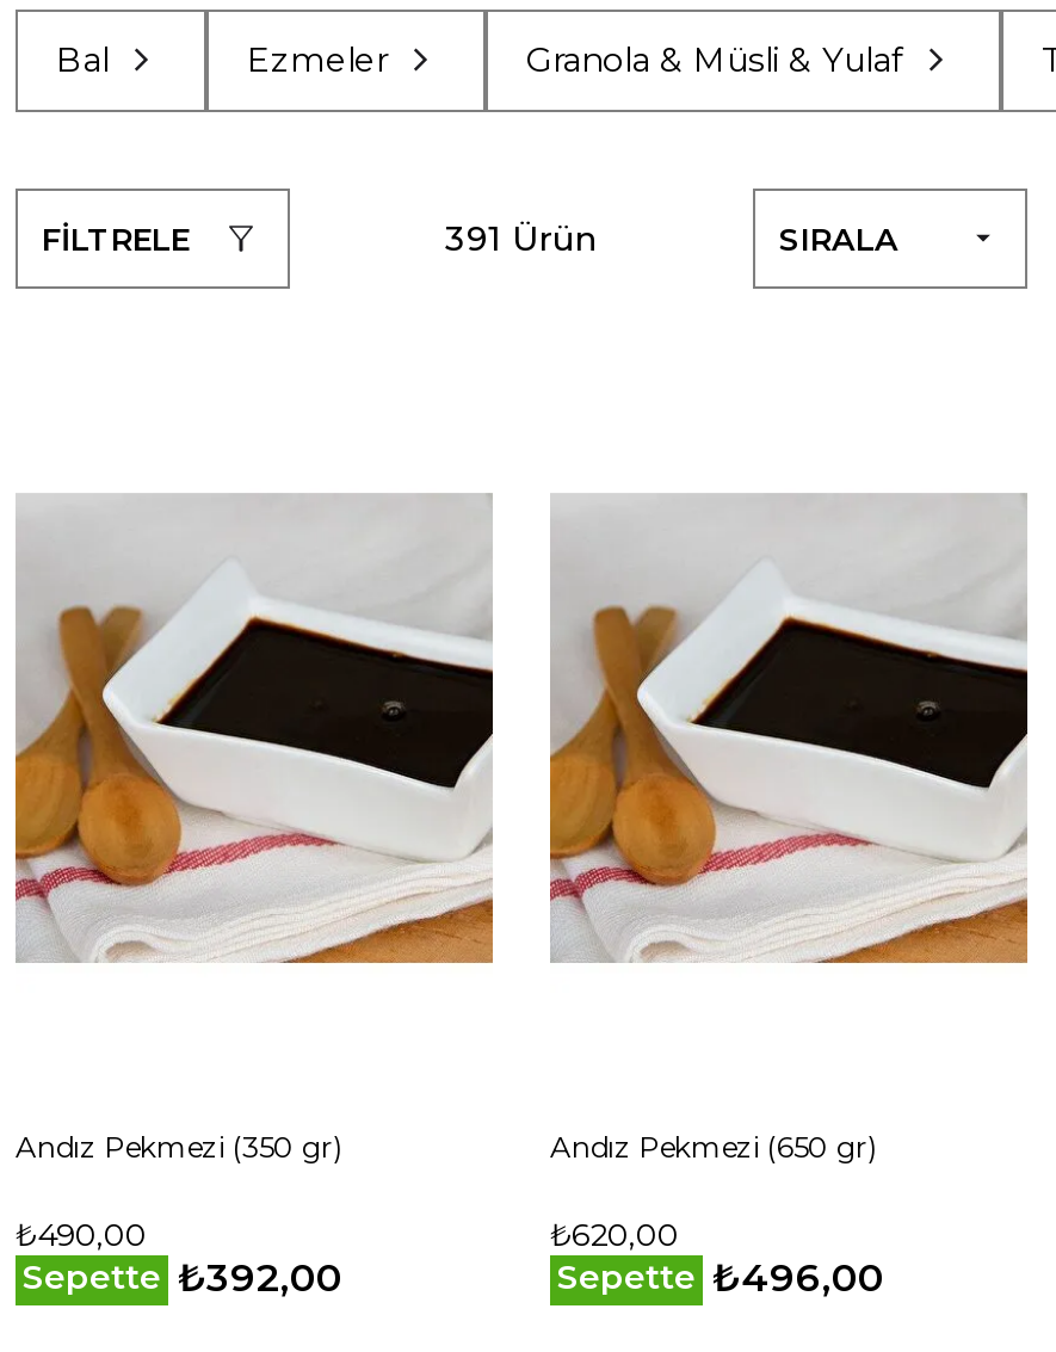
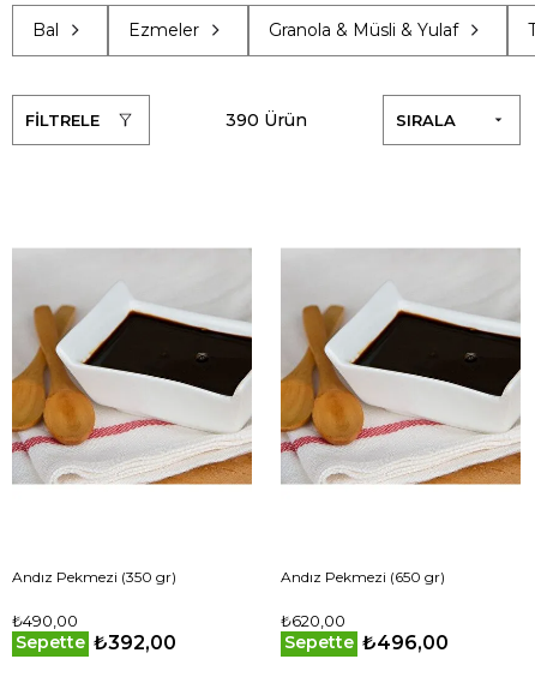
- 391 Ürün
+ 390 Ürün
